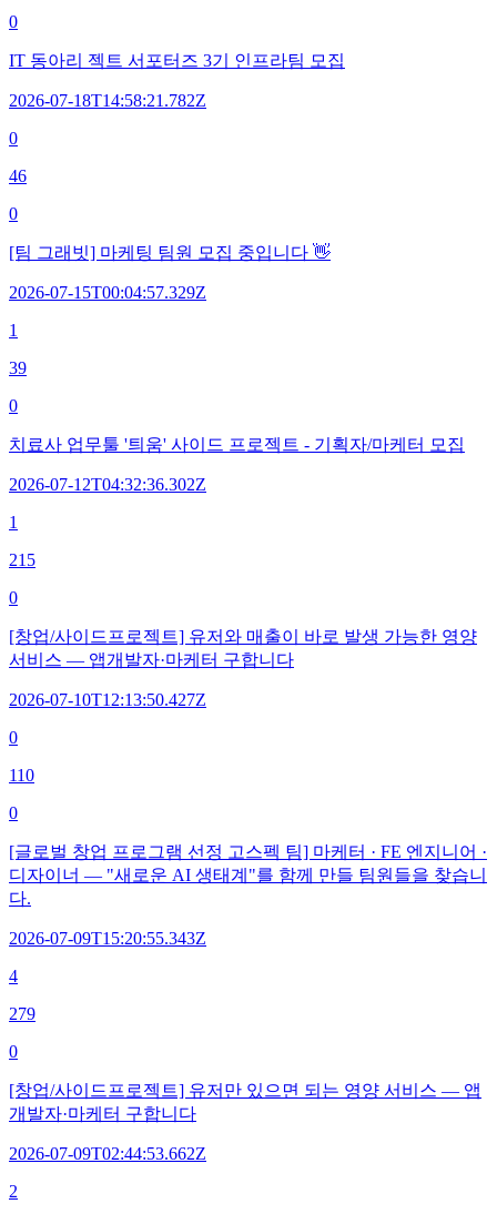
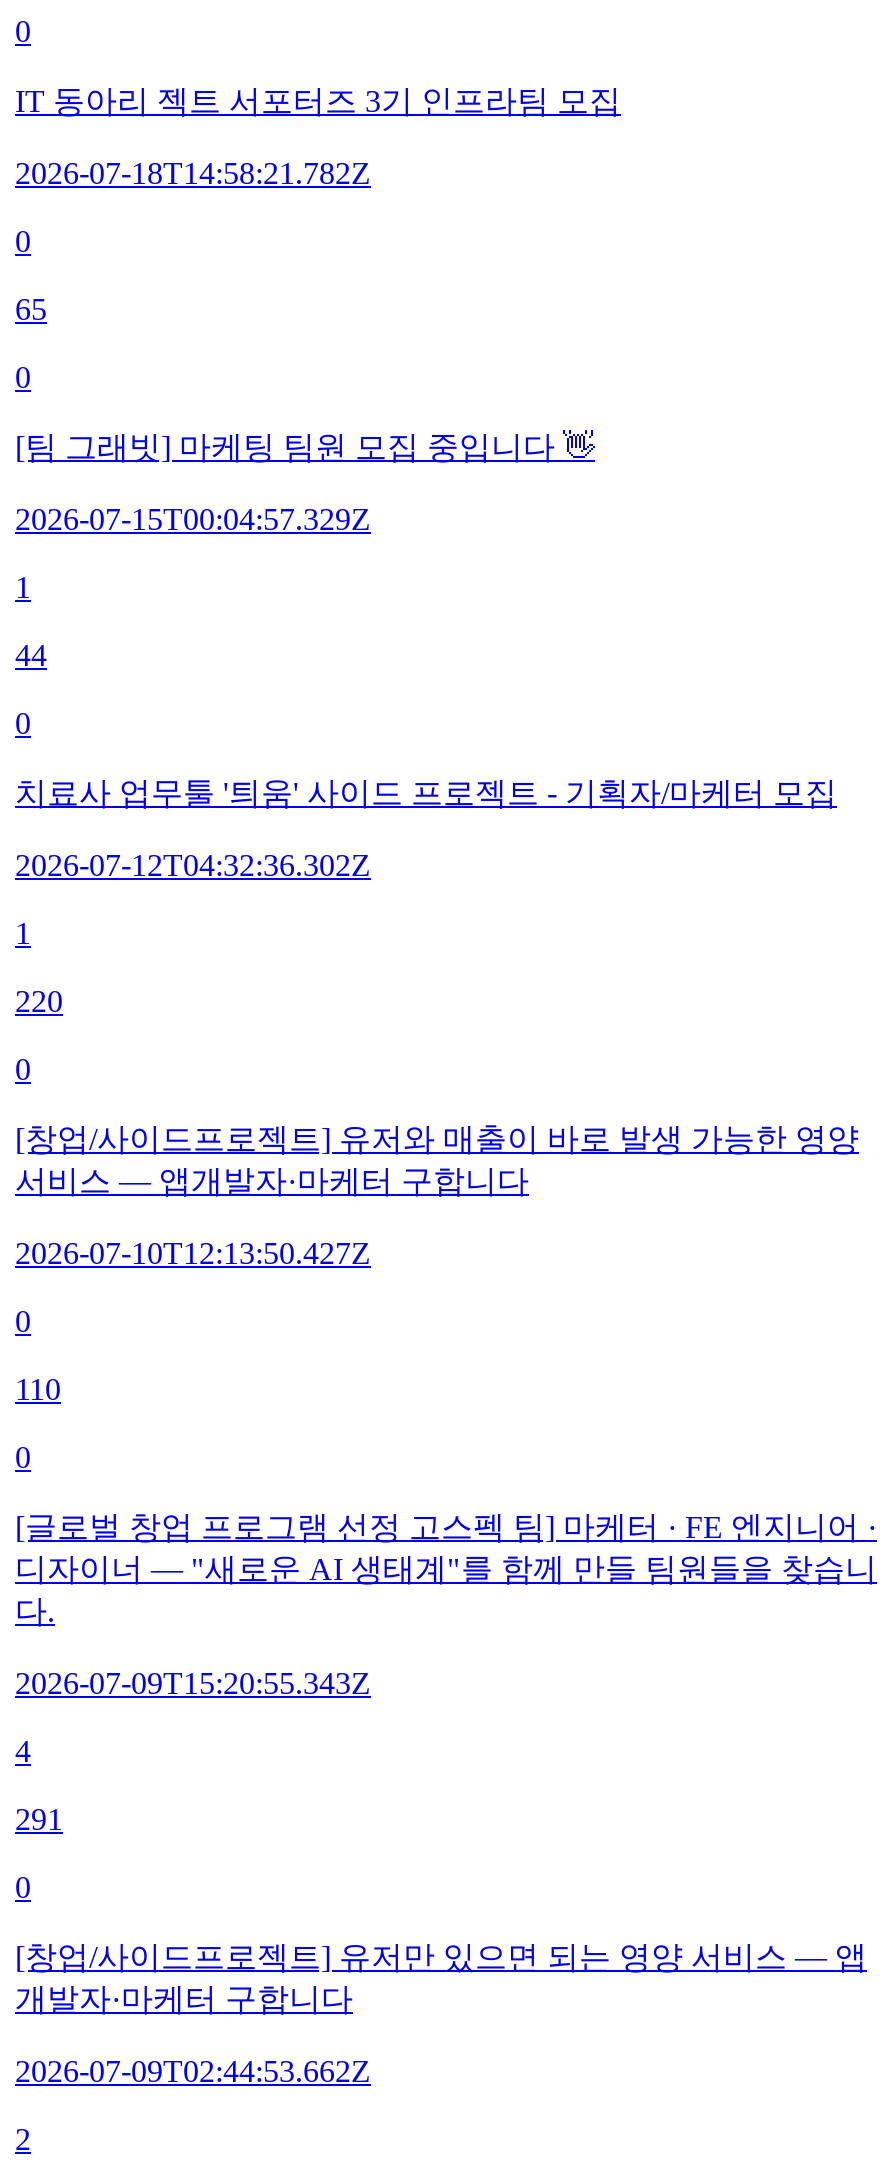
- 46
+ 65

- 39
+ 44

- 215
+ 220

- 279
+ 291
